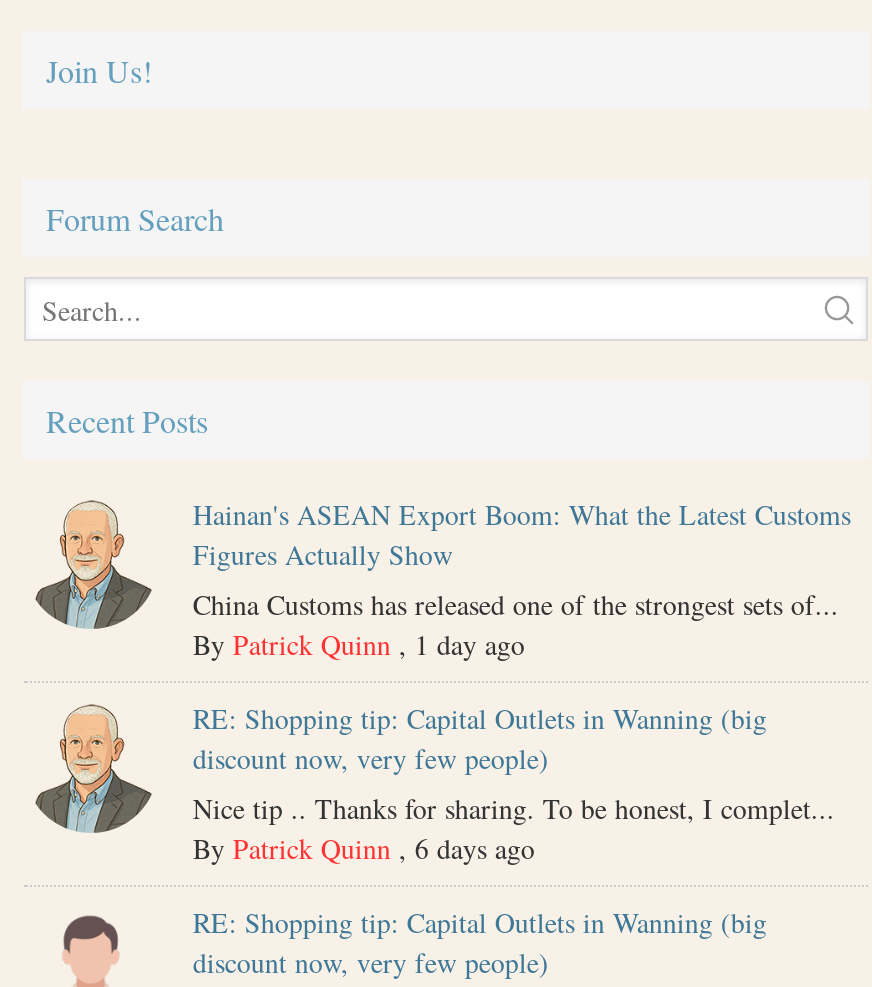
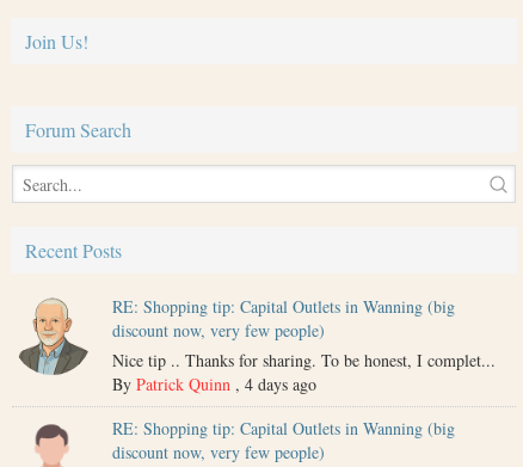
- Hainan's ASEAN Export Boom: What the Latest Customs
- Figures Actually Show
- China Customs has released one of the strongest sets of...
- By Patrick Quinn, 1 day ago

- By Patrick Quinn, 6 days ago
+ By Patrick Quinn, 4 days ago
